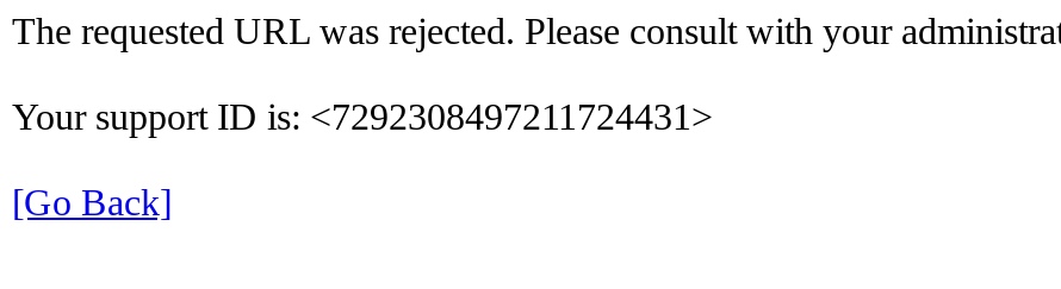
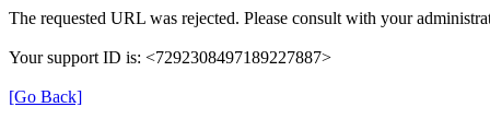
- Your support ID is: <7292308497211724431>
+ Your support ID is: <7292308497189227887>
